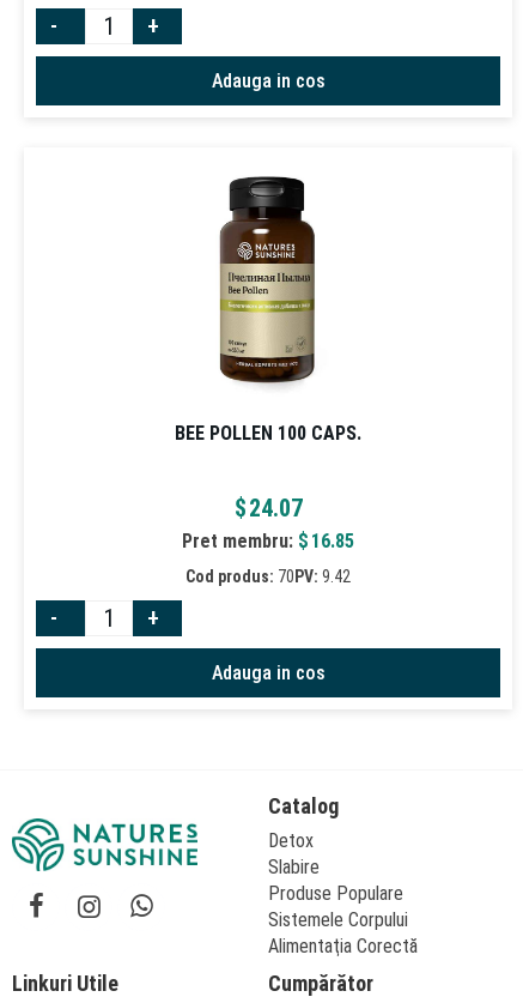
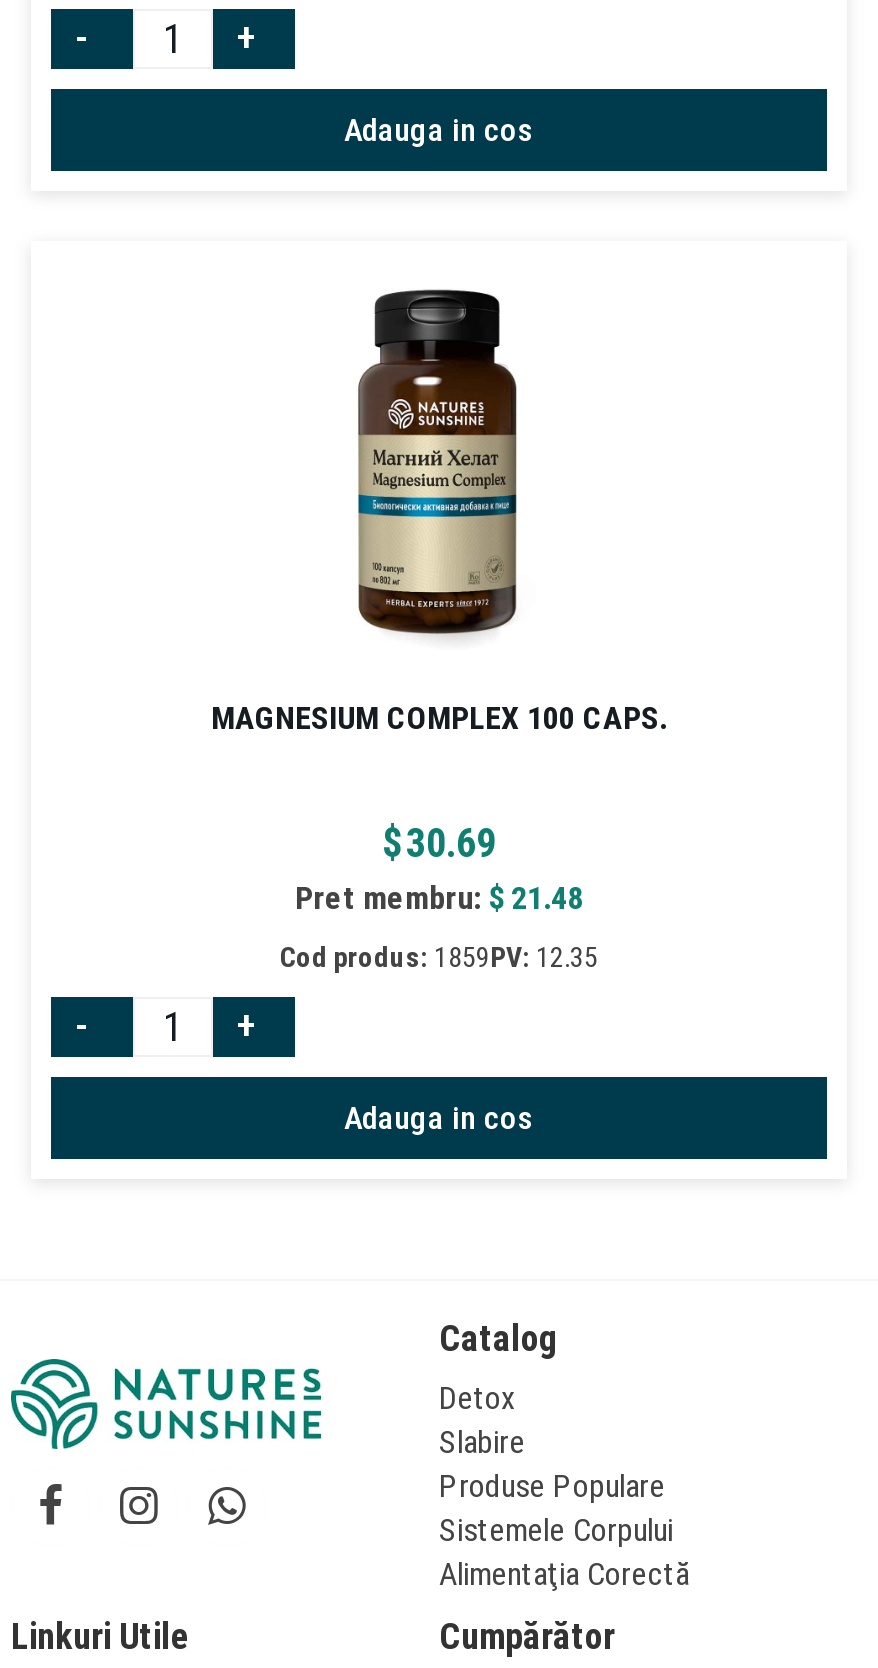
- [image]
+ [image]

- BEE POLLEN 100 CAPS.
+ MAGNESIUM COMPLEX 100 CAPS.

- $24.07
+ $30.69

- Pret membru: $16.85
+ Pret membru: $21.48

- Cod produs: 70PV: 9.42
+ Cod produs: 1859PV: 12.35
